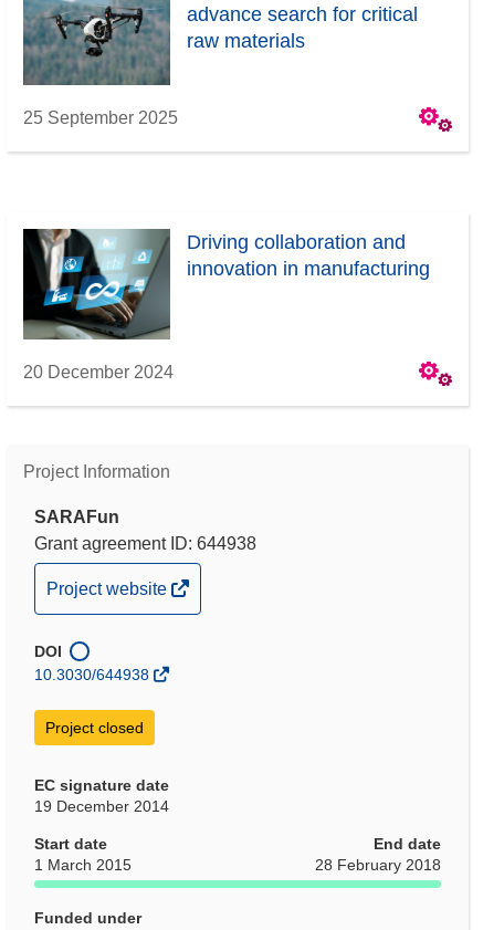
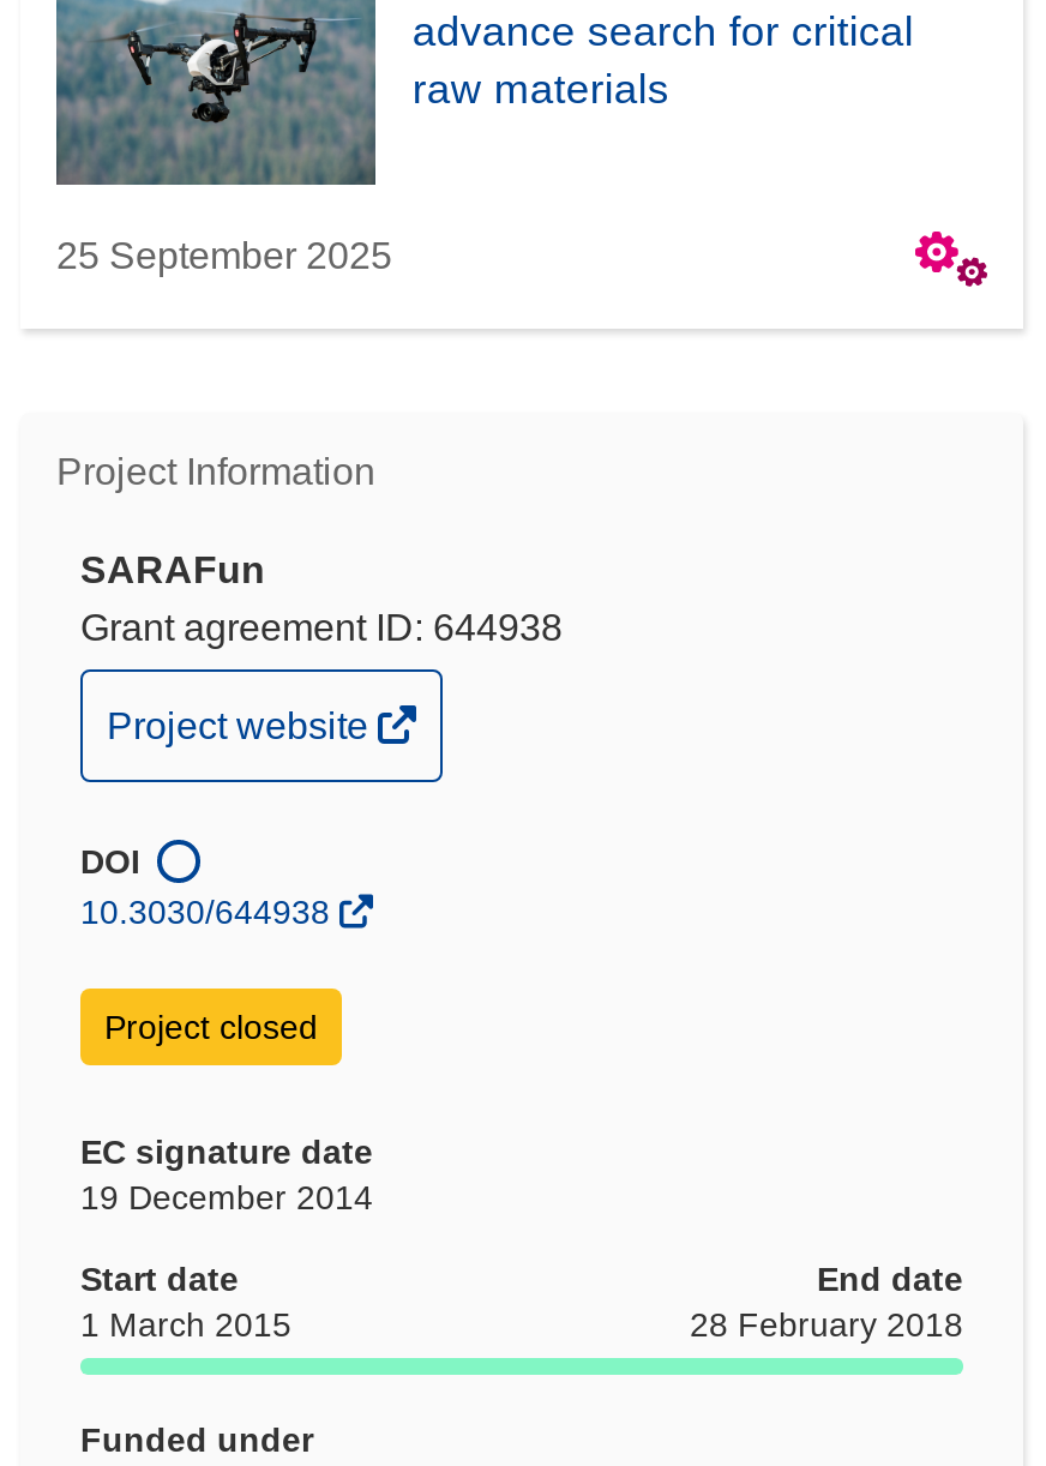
- [image]
- Driving collaboration and
- innovation in manufacturing

- 20 December 2024
